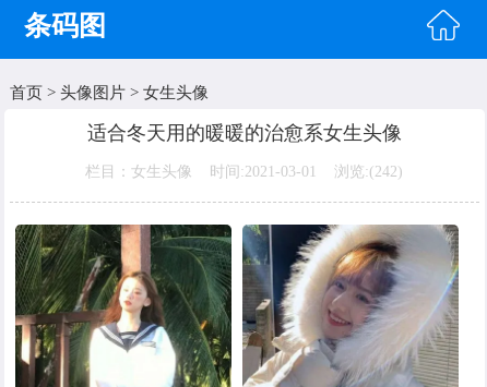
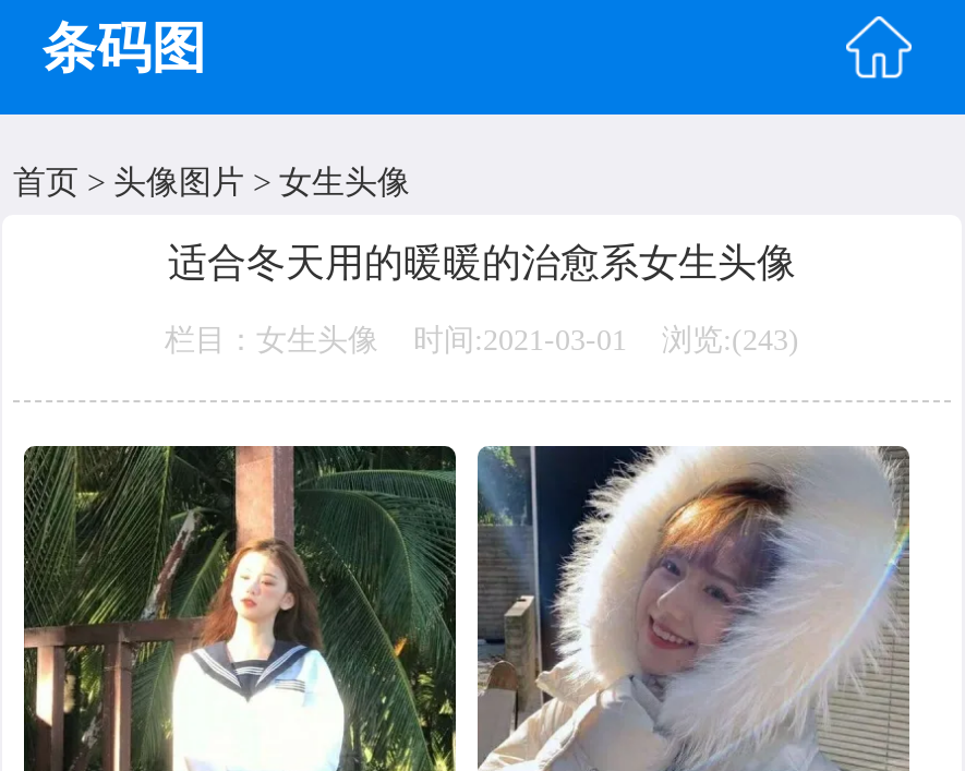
- 栏目：女生头像 时间:2021-03-01 浏览:(242)
+ 栏目：女生头像 时间:2021-03-01 浏览:(243)
